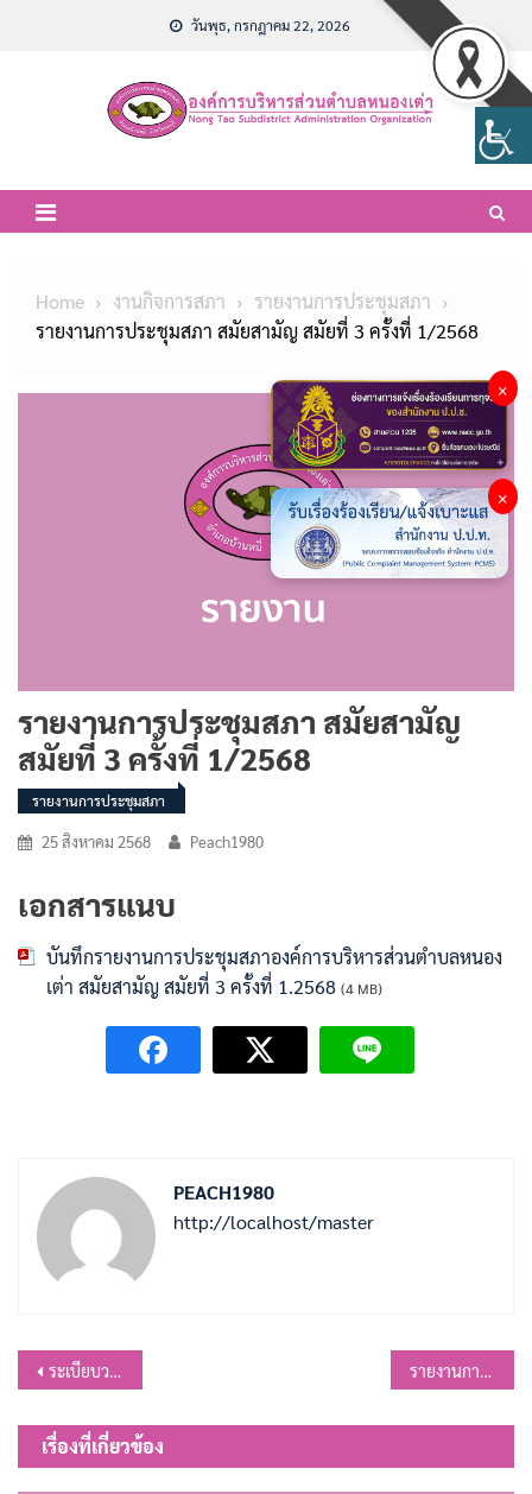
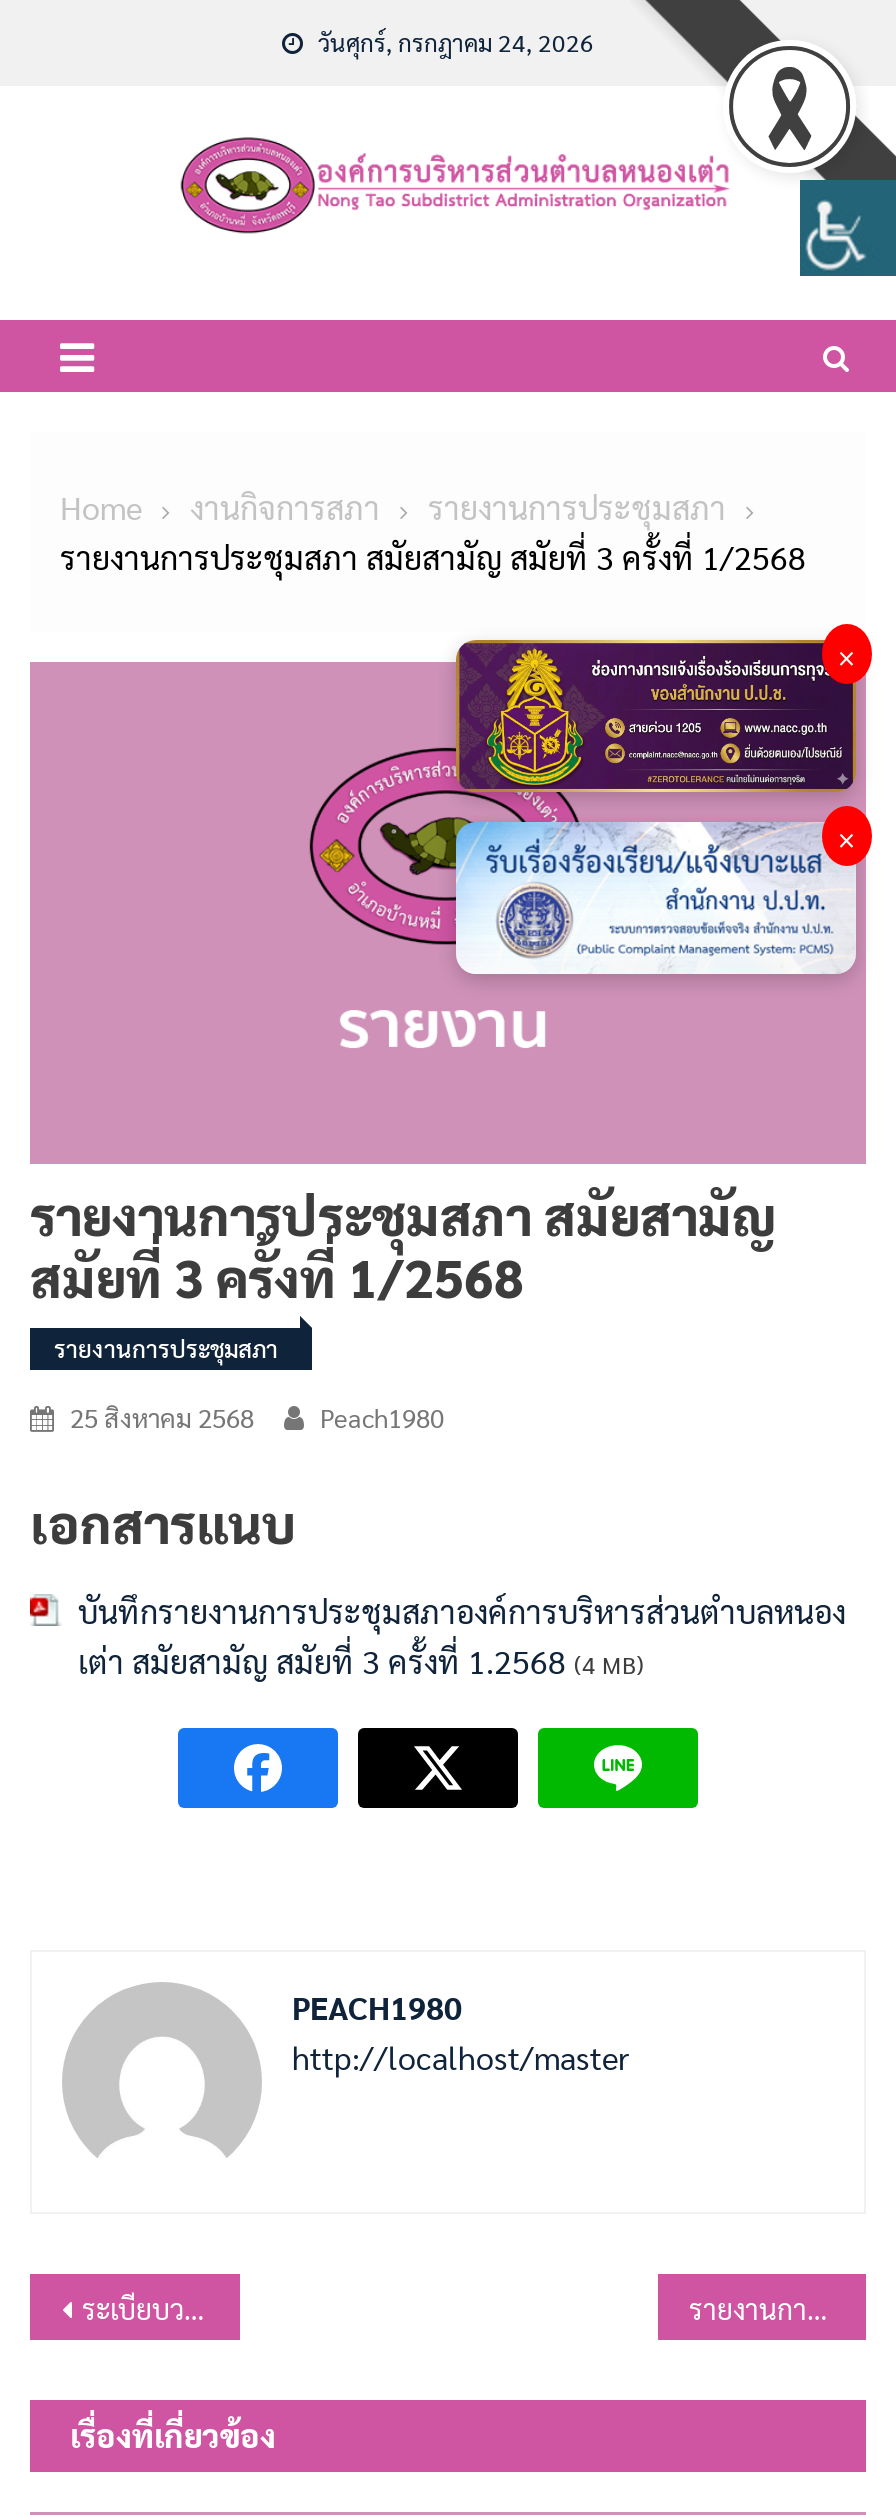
- วันพุธ, กรกฎาคม 22, 2026
+ วันศุกร์, กรกฎาคม 24, 2026
